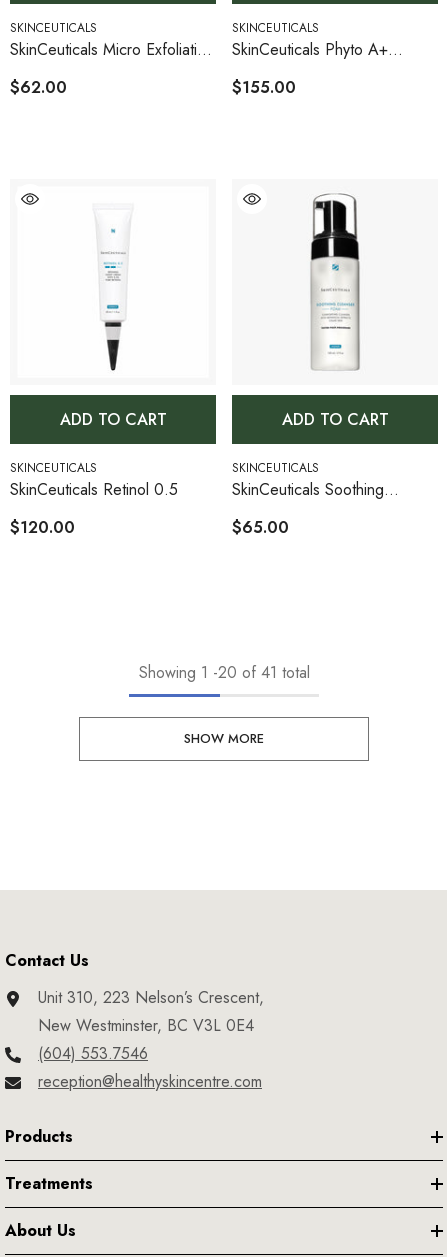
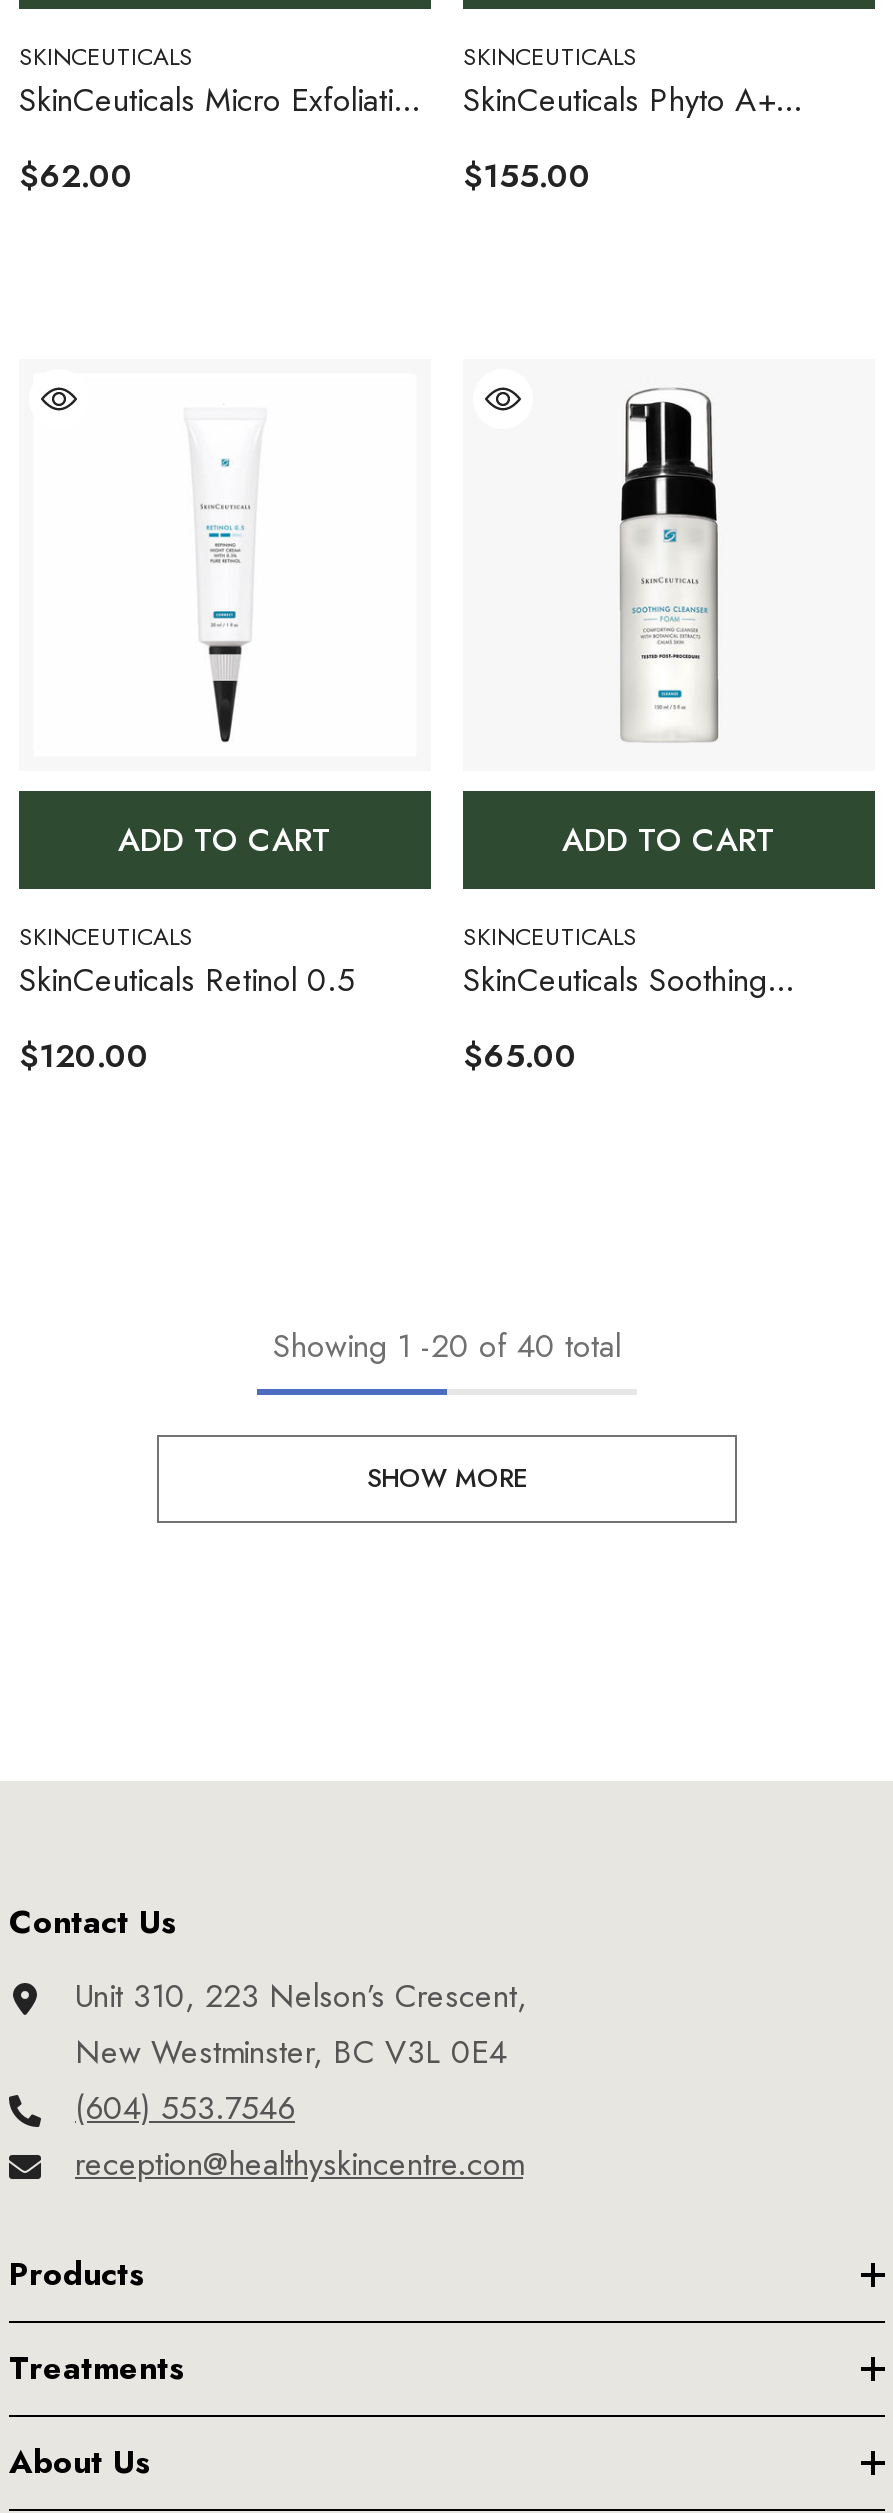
- Showing 1 - 20 of 41 total
+ Showing 1 - 20 of 40 total
